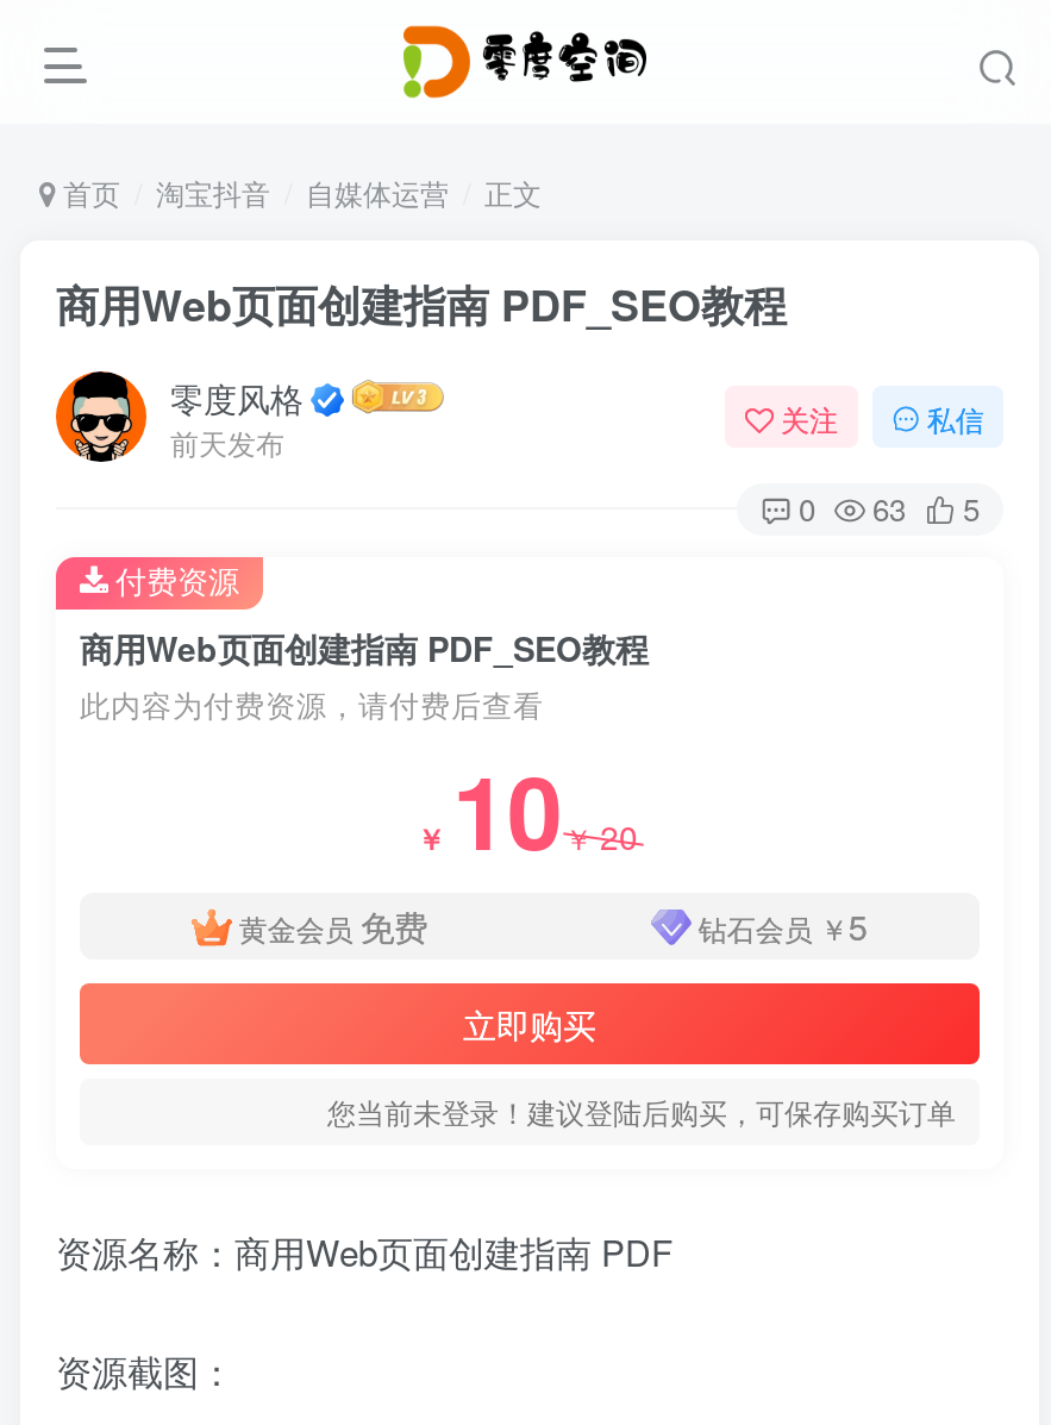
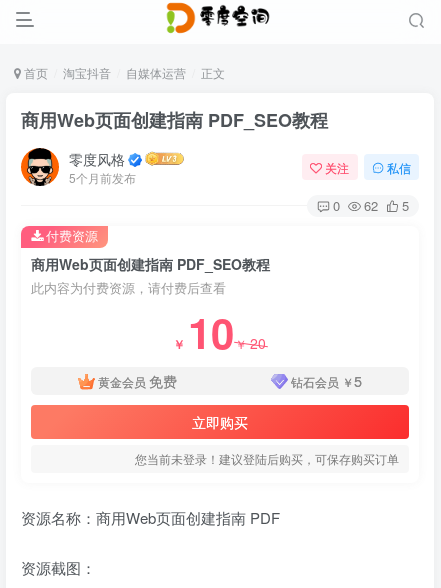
- 前天发布
+ 5个月前发布

- 0 63 5
+ 0 62 5
